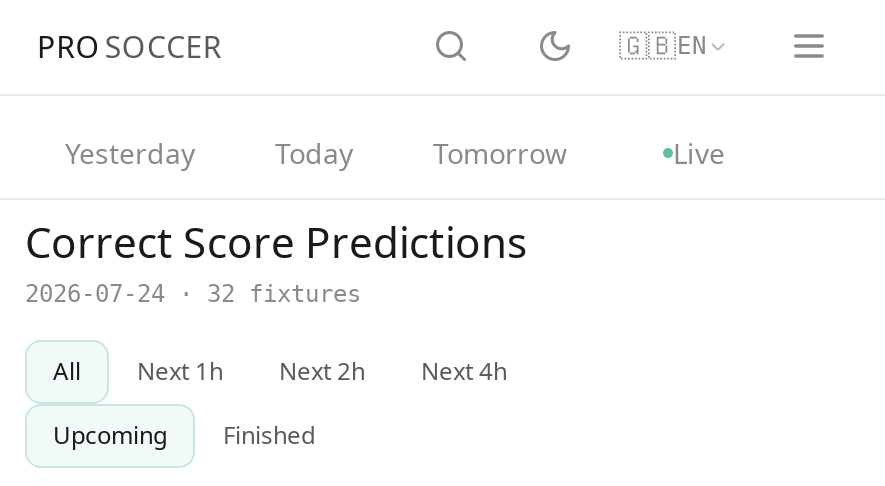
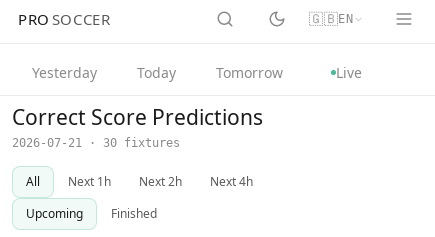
- 2026-07-24 · 32 fixtures
+ 2026-07-21 · 30 fixtures
